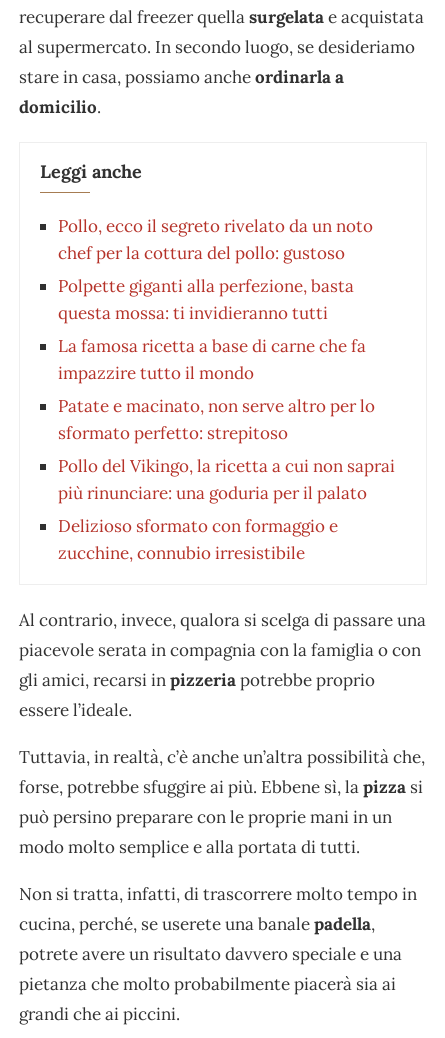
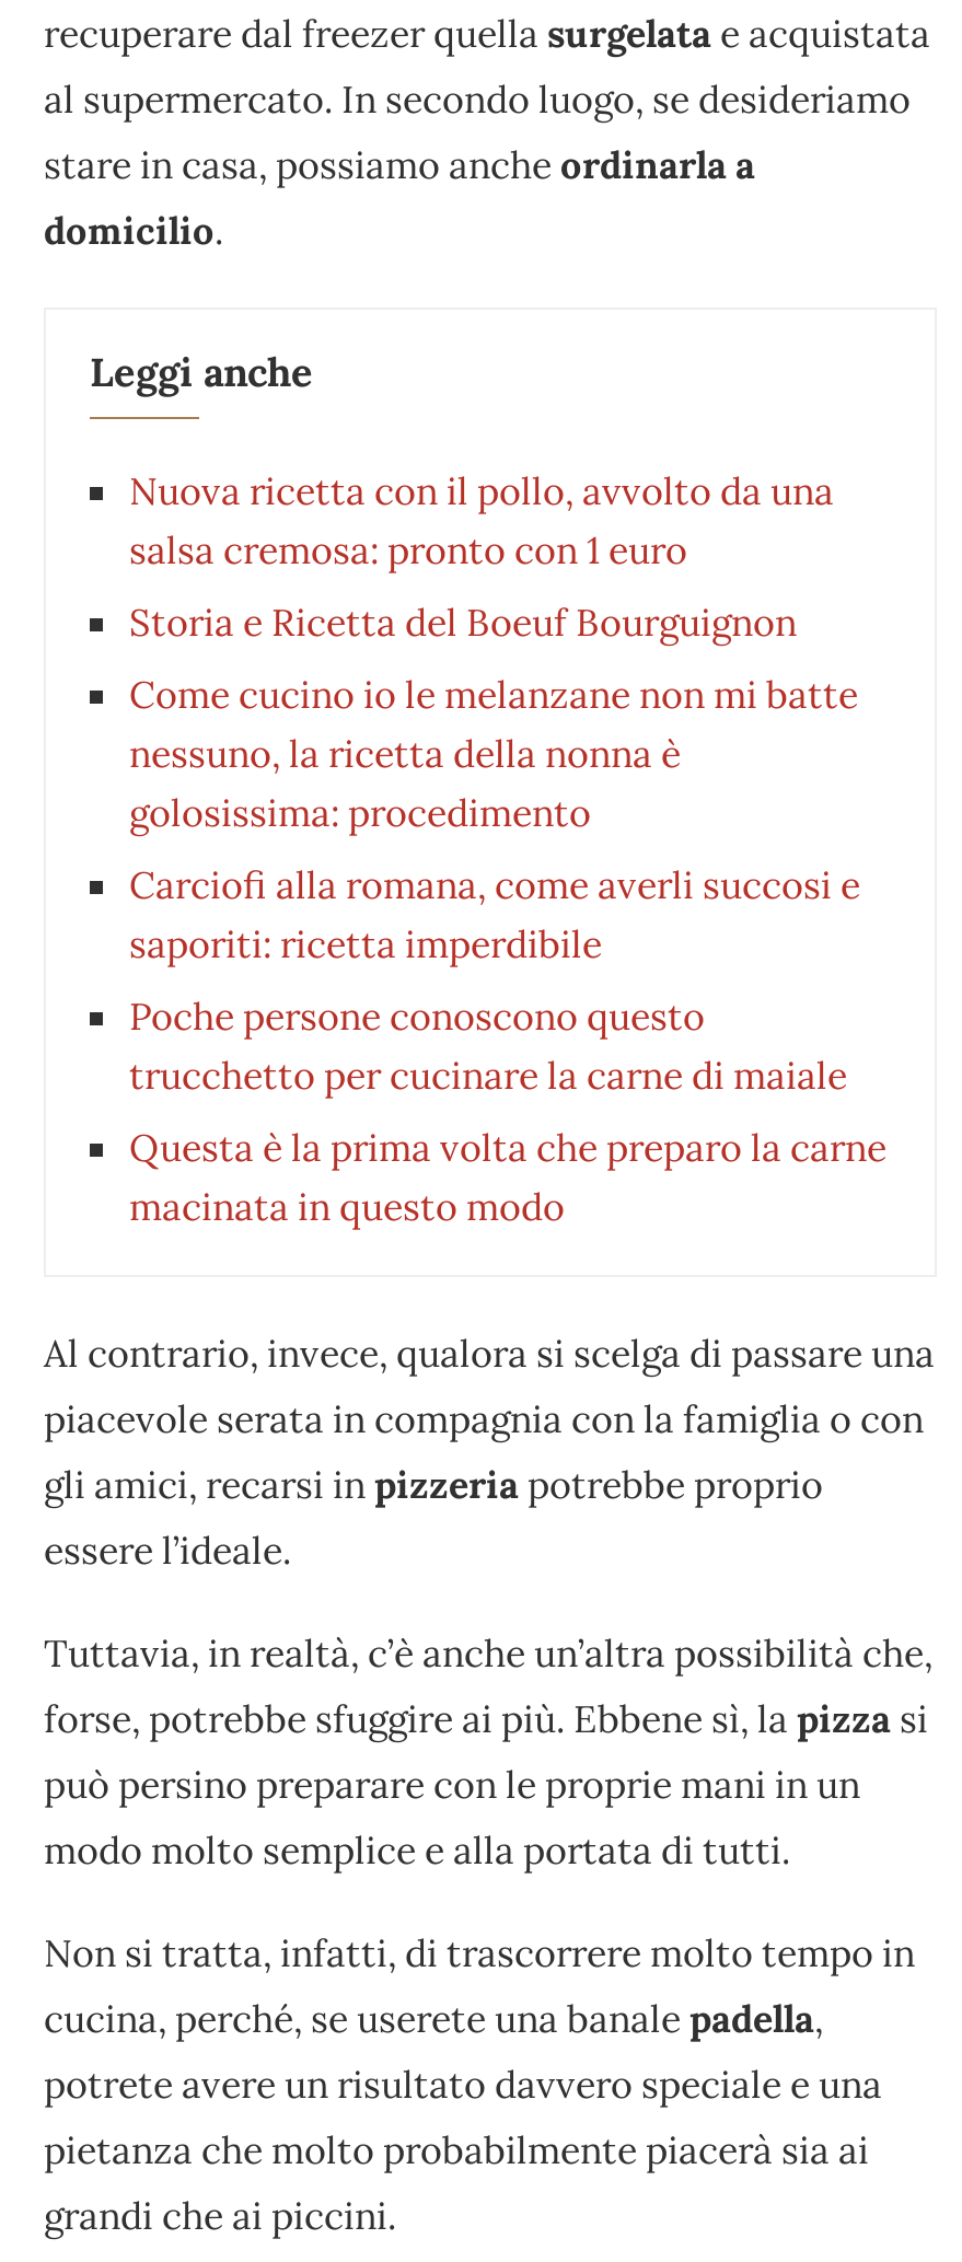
- Pollo, ecco il segreto rivelato da un noto
- chef per la cottura del pollo: gustoso
+ Nuova ricetta con il pollo, avvolto da una
+ salsa cremosa: pronto con 1 euro

- Polpette giganti alla perfezione, basta
- questa mossa: ti invidieranno tutti
+ Storia e Ricetta del Boeuf Bourguignon

- La famosa ricetta a base di carne che fa
- impazzire tutto il mondo
+ Come cucino io le melanzane non mi batte
+ nessuno, la ricetta della nonna è
+ golosissima: procedimento

- Patate e macinato, non serve altro per lo
- sformato perfetto: strepitoso
+ Carciofi alla romana, come averli succosi e
+ saporiti: ricetta imperdibile

- Pollo del Vikingo, la ricetta a cui non saprai
- più rinunciare: una goduria per il palato
+ Poche persone conoscono questo
+ trucchetto per cucinare la carne di maiale

- Delizioso sformato con formaggio e
- zucchine, connubio irresistibile
+ Questa è la prima volta che preparo la carne
+ macinata in questo modo
